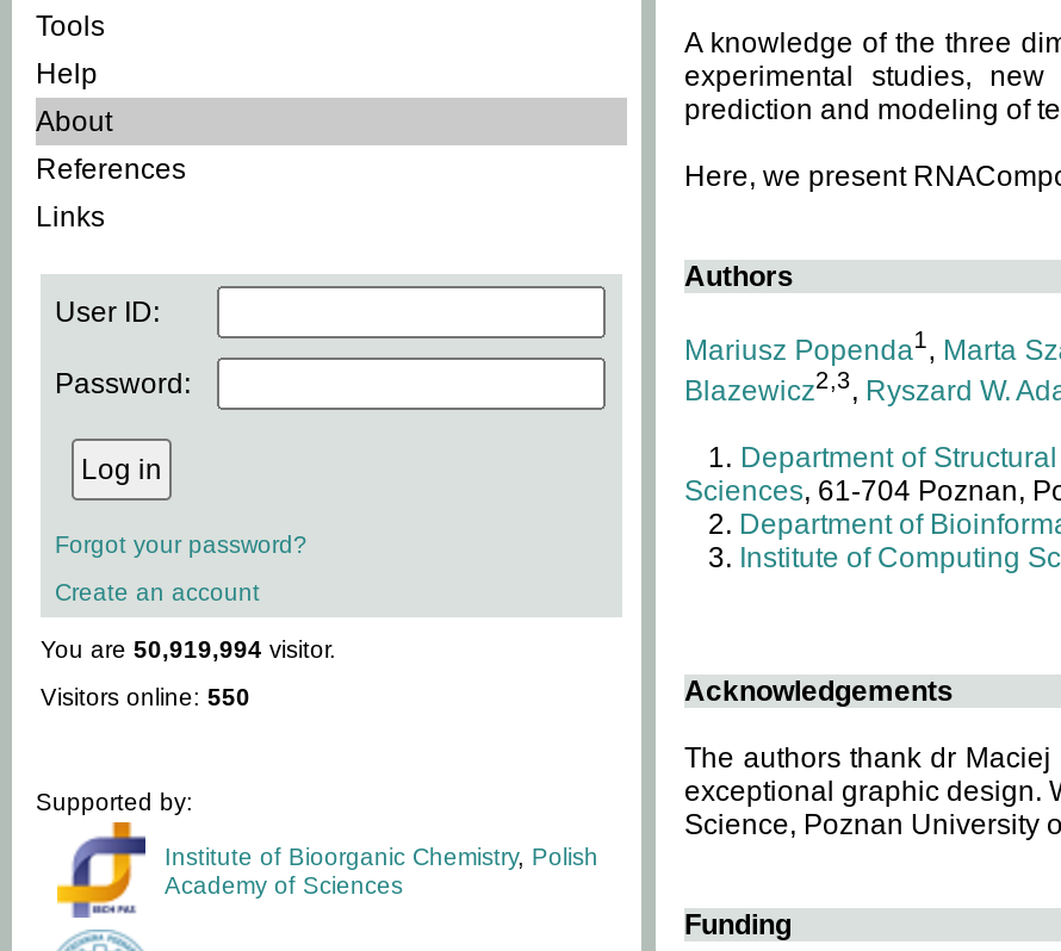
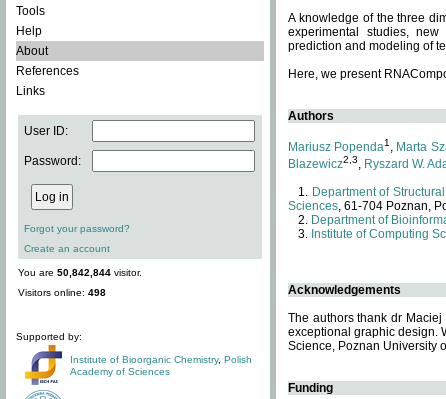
- You are 50,919,994 visitor.
+ You are 50,842,844 visitor.

- Visitors online: 550
+ Visitors online: 498
